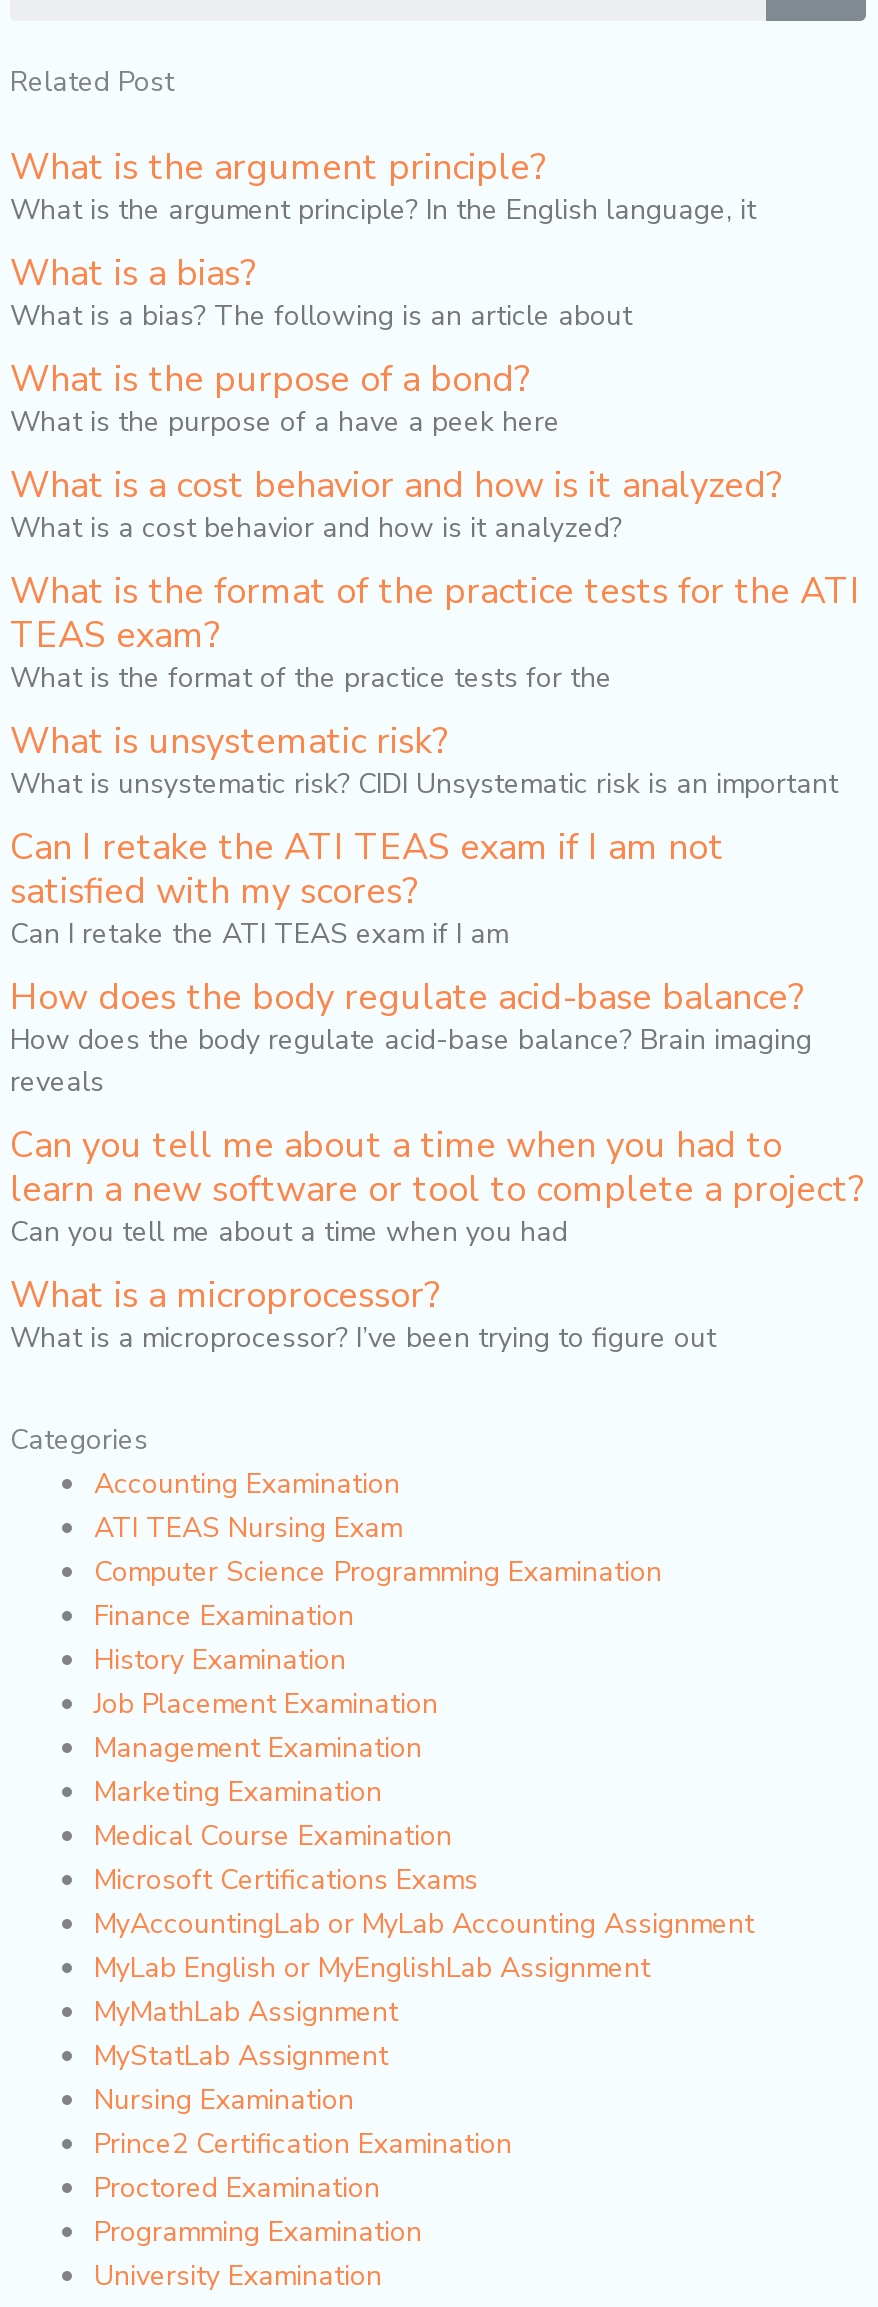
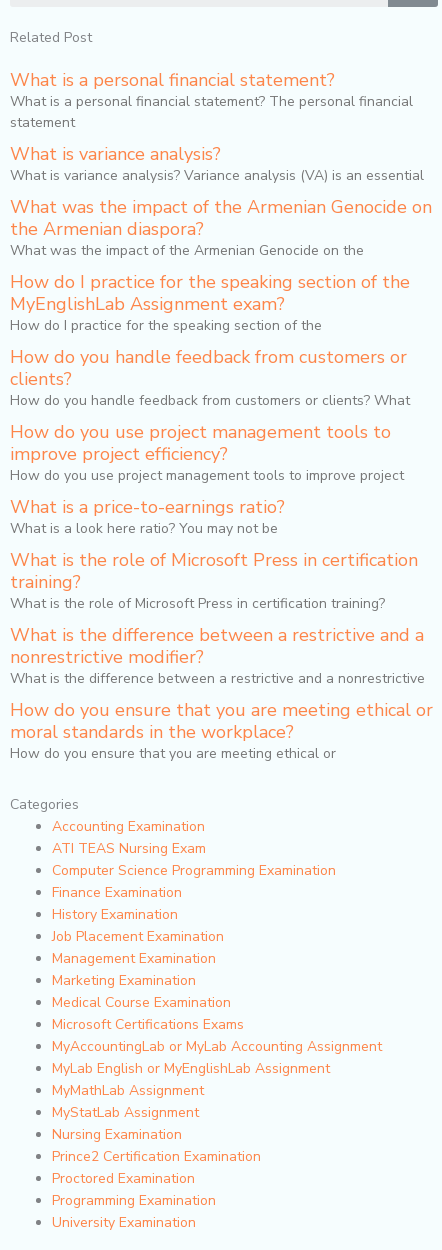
- What is the argument principle?
- What is the argument principle? In the English language, it
- What is a bias?
- What is a bias? The following is an article about
- What is the purpose of a bond?
- What is the purpose of a have a peek here
- What is a cost behavior and how is it analyzed?
- What is a cost behavior and how is it analyzed?
- What is the format of the practice tests for the ATI
- TEAS exam?
- What is the format of the practice tests for the
- What is unsystematic risk?
- What is unsystematic risk? CIDI Unsystematic risk is an important
- Can I retake the ATI TEAS exam if I am not
- satisfied with my scores?
- Can I retake the ATI TEAS exam if I am
- How does the body regulate acid-base balance?
- How does the body regulate acid-base balance? Brain imaging
- reveals
- Can you tell me about a time when you had to
- learn a new software or tool to complete a project?
- Can you tell me about a time when you had
- What is a microprocessor?
- What is a microprocessor? I’ve been trying to figure out
+ What is a personal financial statement?
+ What is a personal financial statement? The personal financial
+ statement
+ What is variance analysis?
+ What is variance analysis? Variance analysis (VA) is an essential
+ What was the impact of the Armenian Genocide on
+ the Armenian diaspora?
+ What was the impact of the Armenian Genocide on the
+ How do I practice for the speaking section of the
+ MyEnglishLab Assignment exam?
+ How do I practice for the speaking section of the
+ How do you handle feedback from customers or
+ clients?
+ How do you handle feedback from customers or clients? What
+ How do you use project management tools to
+ improve project efficiency?
+ How do you use project management tools to improve project
+ What is a price-to-earnings ratio?
+ What is a look here ratio? You may not be
+ What is the role of Microsoft Press in certification
+ training?
+ What is the role of Microsoft Press in certification training?
+ What is the difference between a restrictive and a
+ nonrestrictive modifier?
+ What is the difference between a restrictive and a nonrestrictive
+ How do you ensure that you are meeting ethical or
+ moral standards in the workplace?
+ How do you ensure that you are meeting ethical or
